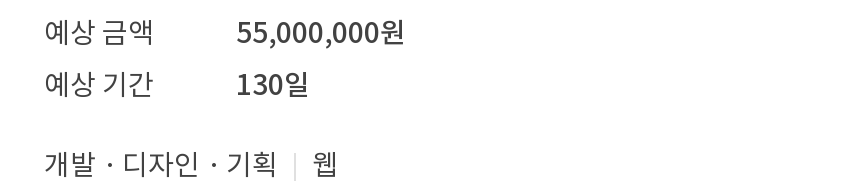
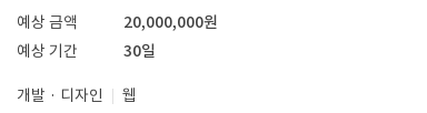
- 55,000,000원
+ 20,000,000원

- 130일
+ 30일

- 개발 · 디자인 · 기획
+ 개발 · 디자인
